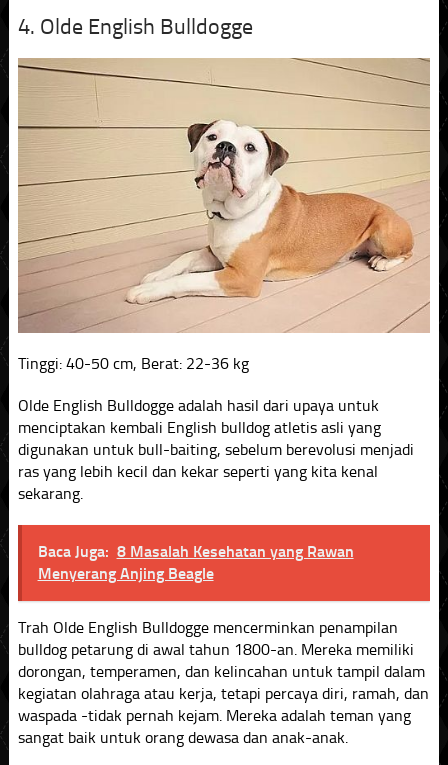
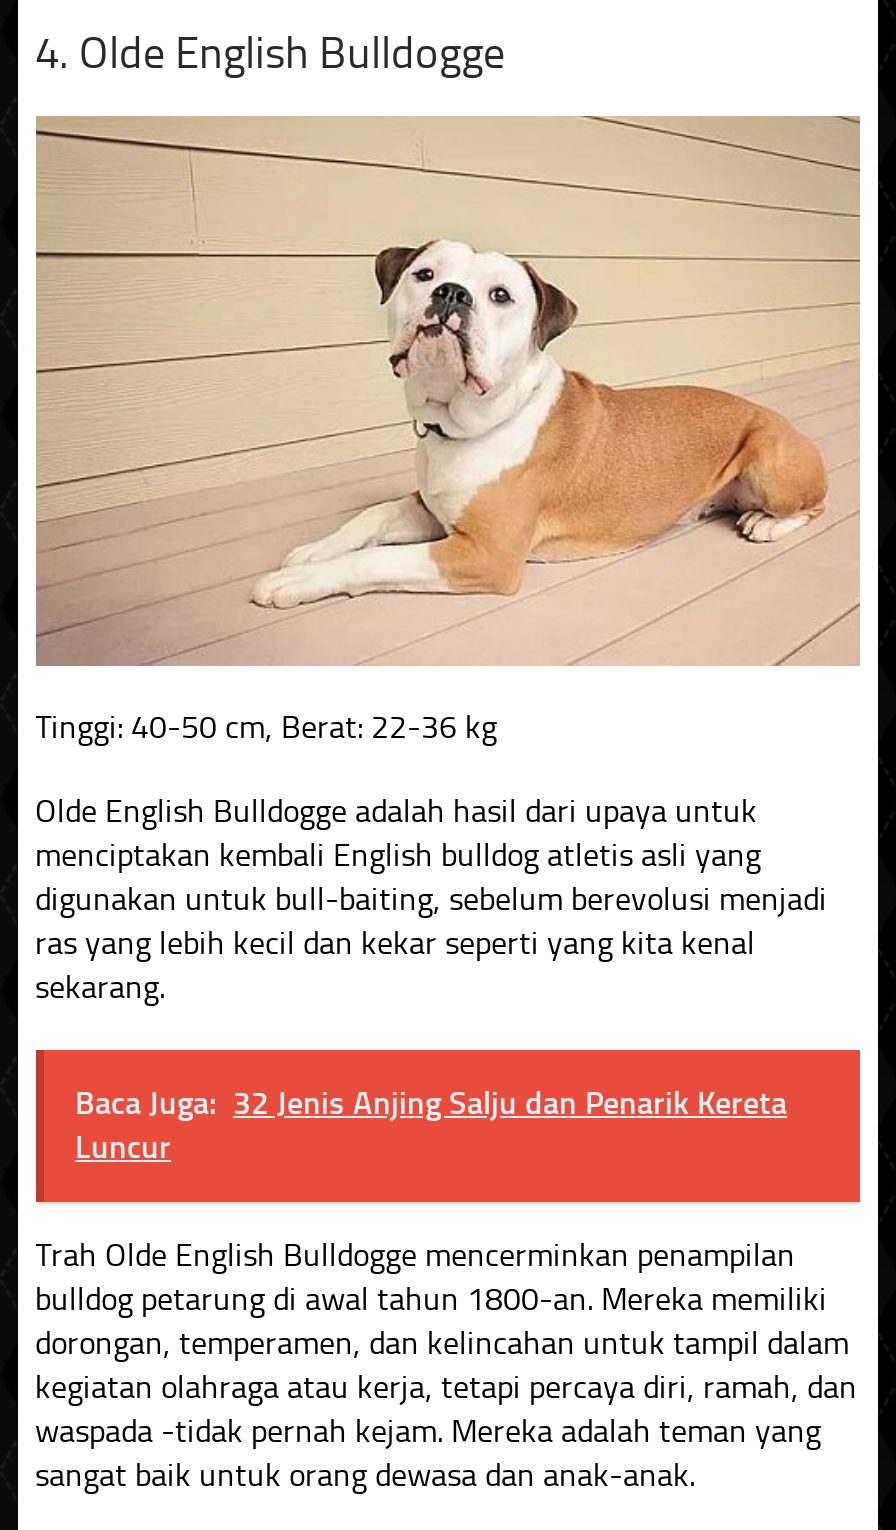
- Baca Juga: 8 Masalah Kesehatan yang Rawan
- Menyerang Anjing Beagle
+ Baca Juga: 32 Jenis Anjing Salju dan Penarik Kereta
+ Luncur
